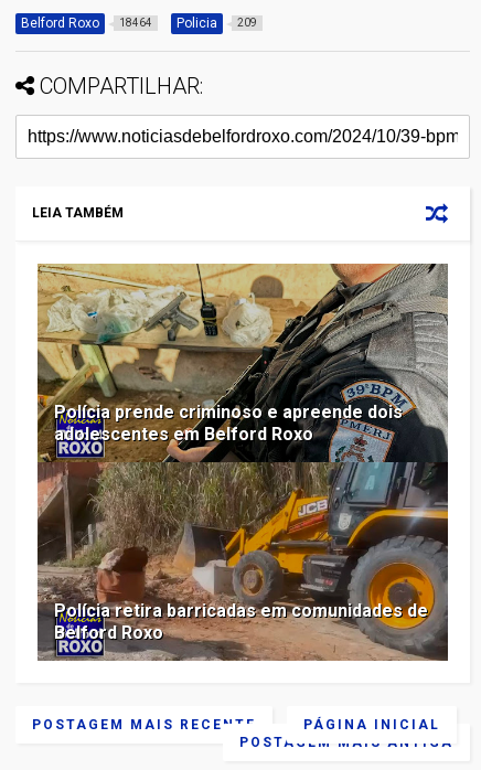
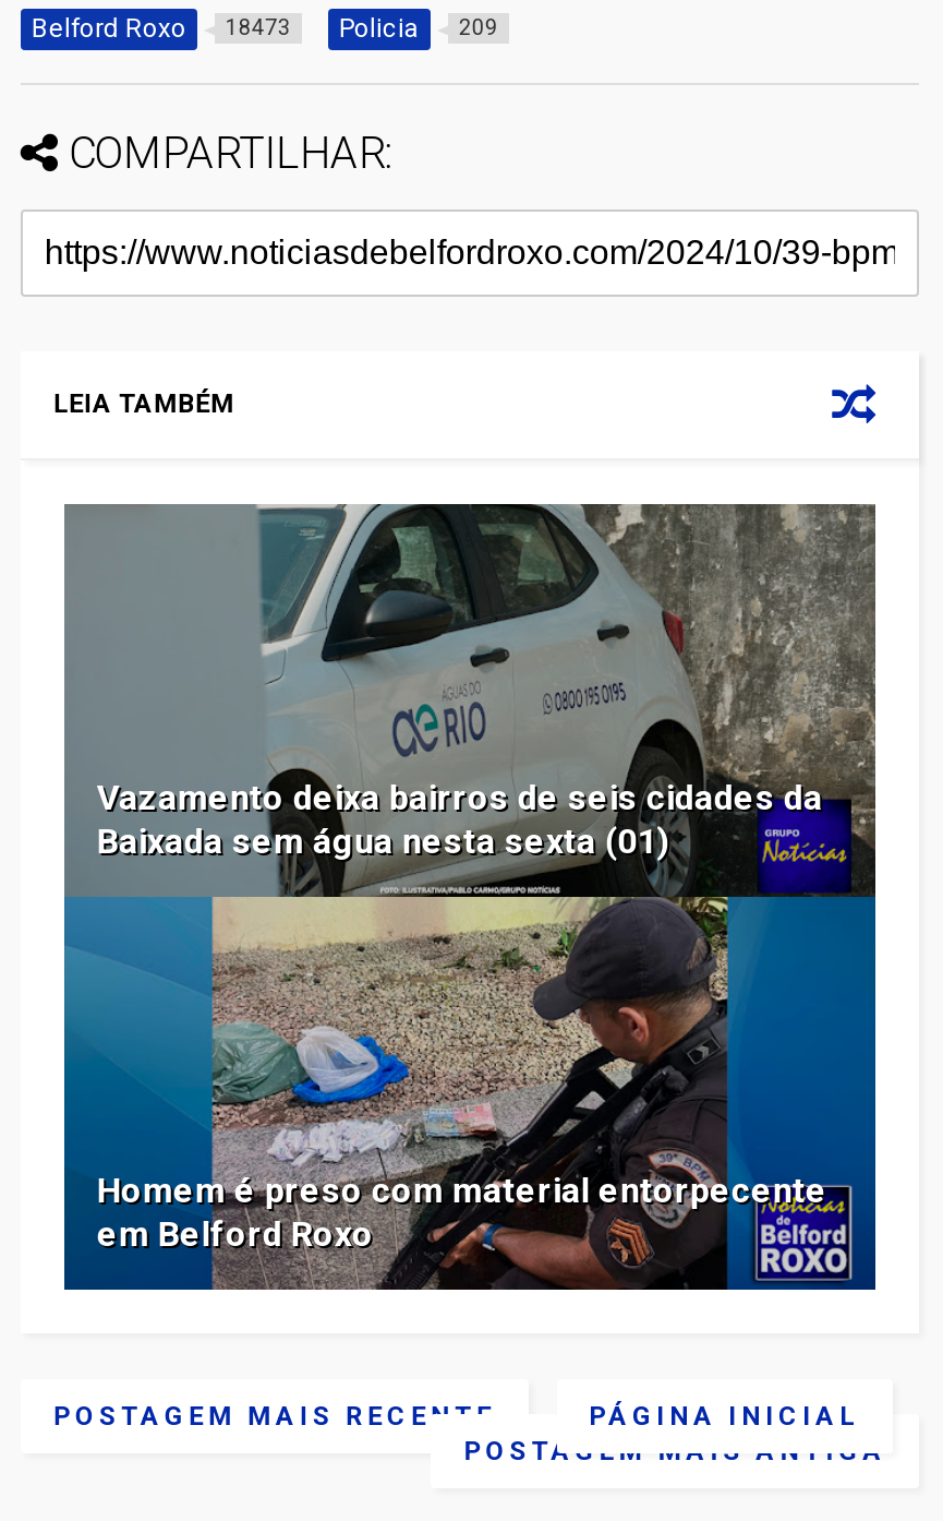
- Belford Roxo 18464 Policia 209
+ Belford Roxo 18473 Policia 209

- [image]
- Polícia prende criminoso e apreende dois
- adolescentes em Belford Roxo
+ [image]
+ Vazamento deixa bairros de seis cidades da
+ Baixada sem água nesta sexta (01)

- Polícia retira barricadas em comunidades de
- Belford Roxo
+ Homem é preso com material entorpecente
+ em Belford Roxo
